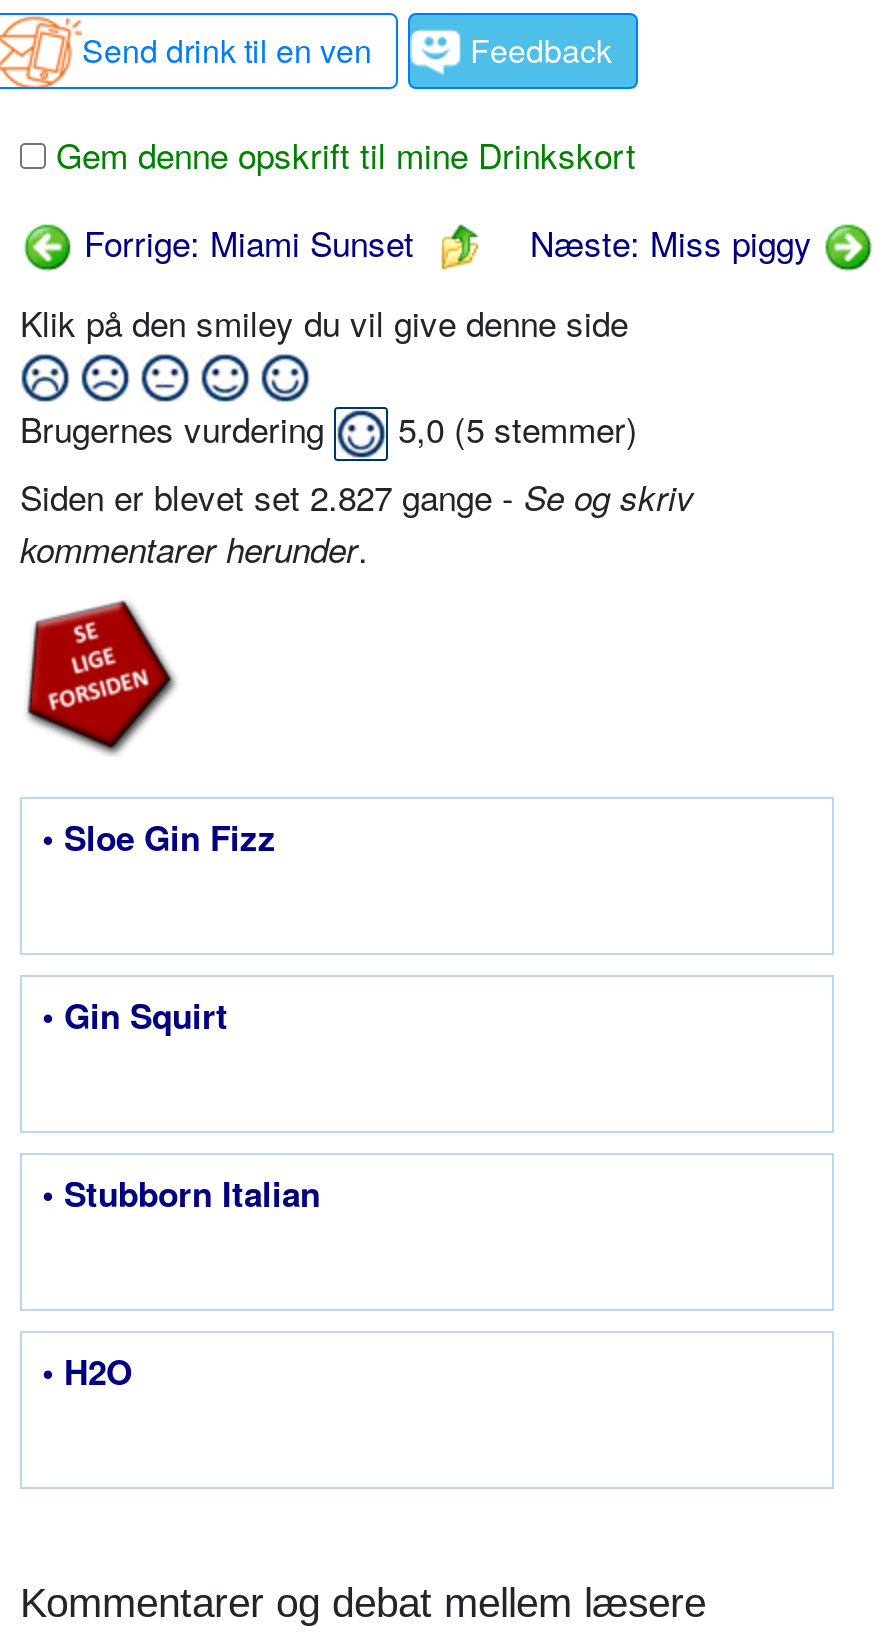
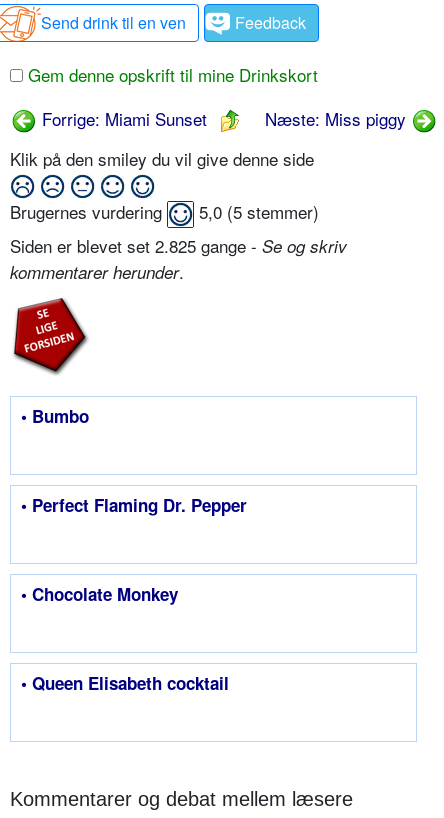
- Siden er blevet set 2.827 gange - Se og skriv
+ Siden er blevet set 2.825 gange - Se og skriv

- • Sloe Gin Fizz
+ • Bumbo

- • Gin Squirt
+ • Perfect Flaming Dr. Pepper

- • Stubborn Italian
+ • Chocolate Monkey

- • H2O
+ • Queen Elisabeth cocktail
